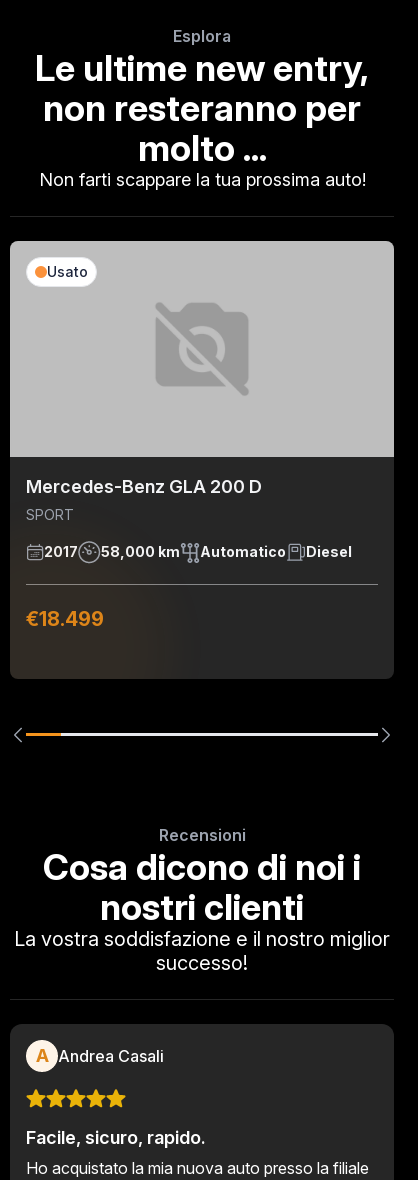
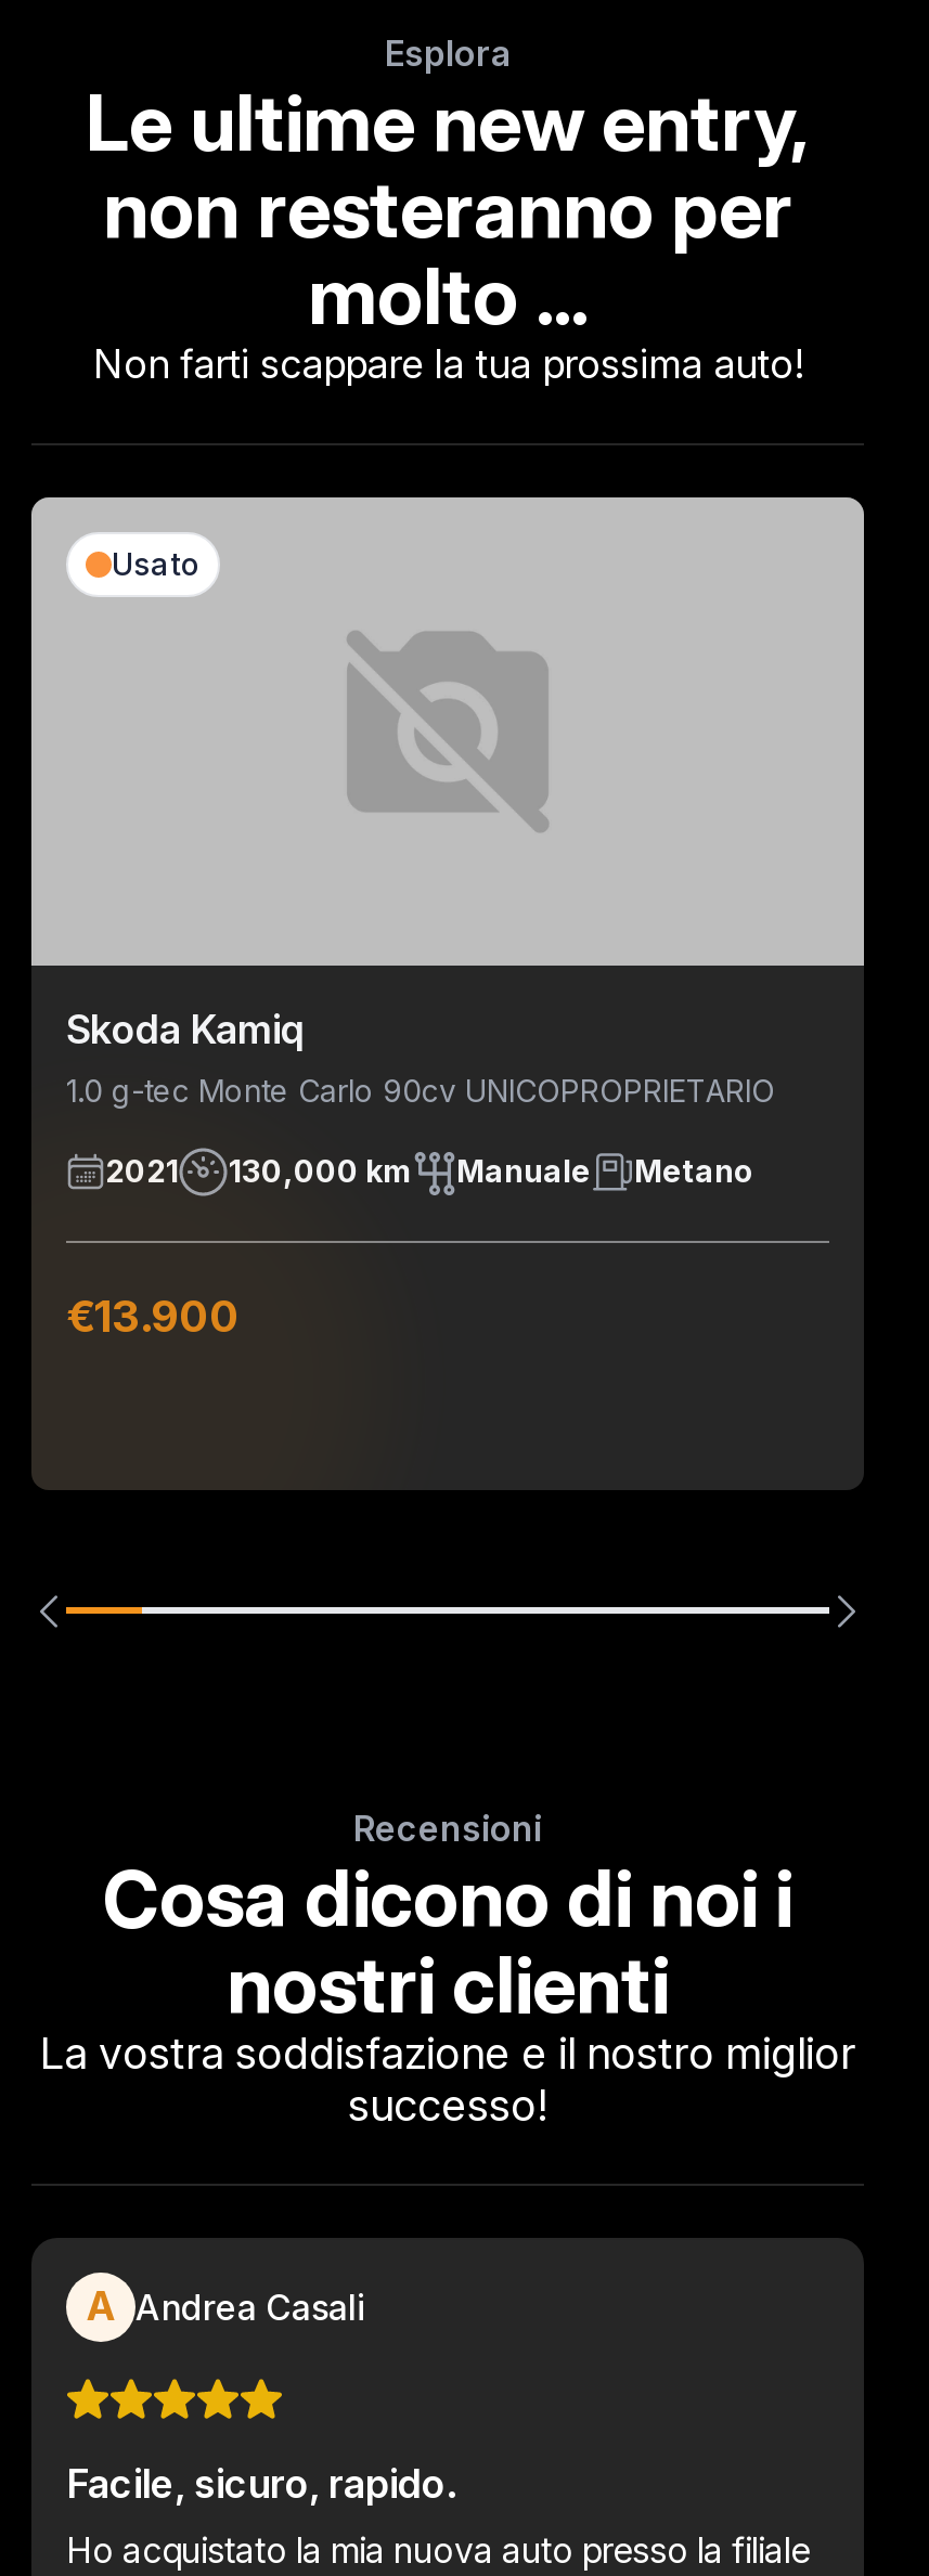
- Mercedes-Benz GLA 200 D
- SPORT
+ Skoda Kamiq
+ 1.0 g-tec Monte Carlo 90cv UNICOPROPRIETARIO

- 2017
- 58,000 km
- Automatico
- Diesel
+ 2021
+ 130,000 km
+ Manuale
+ Metano

- €18.499
+ €13.900
